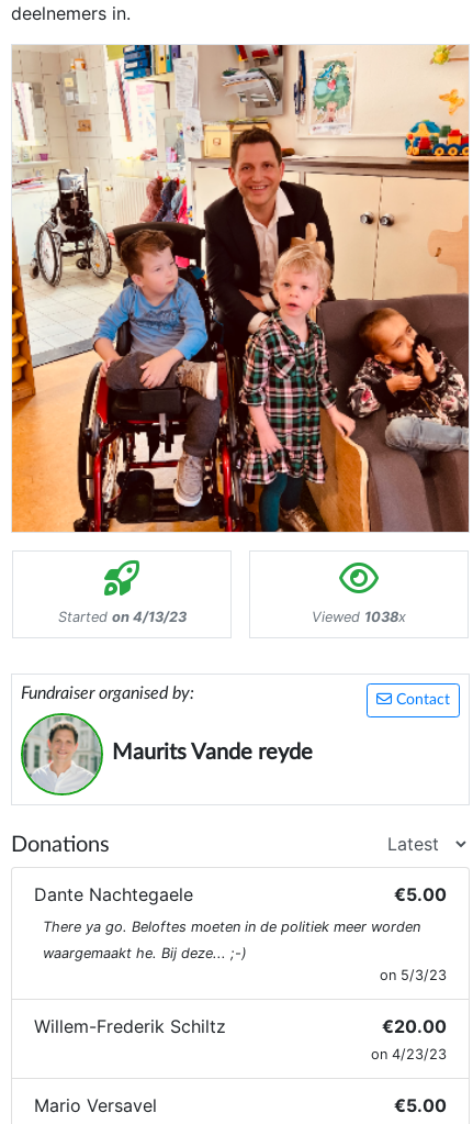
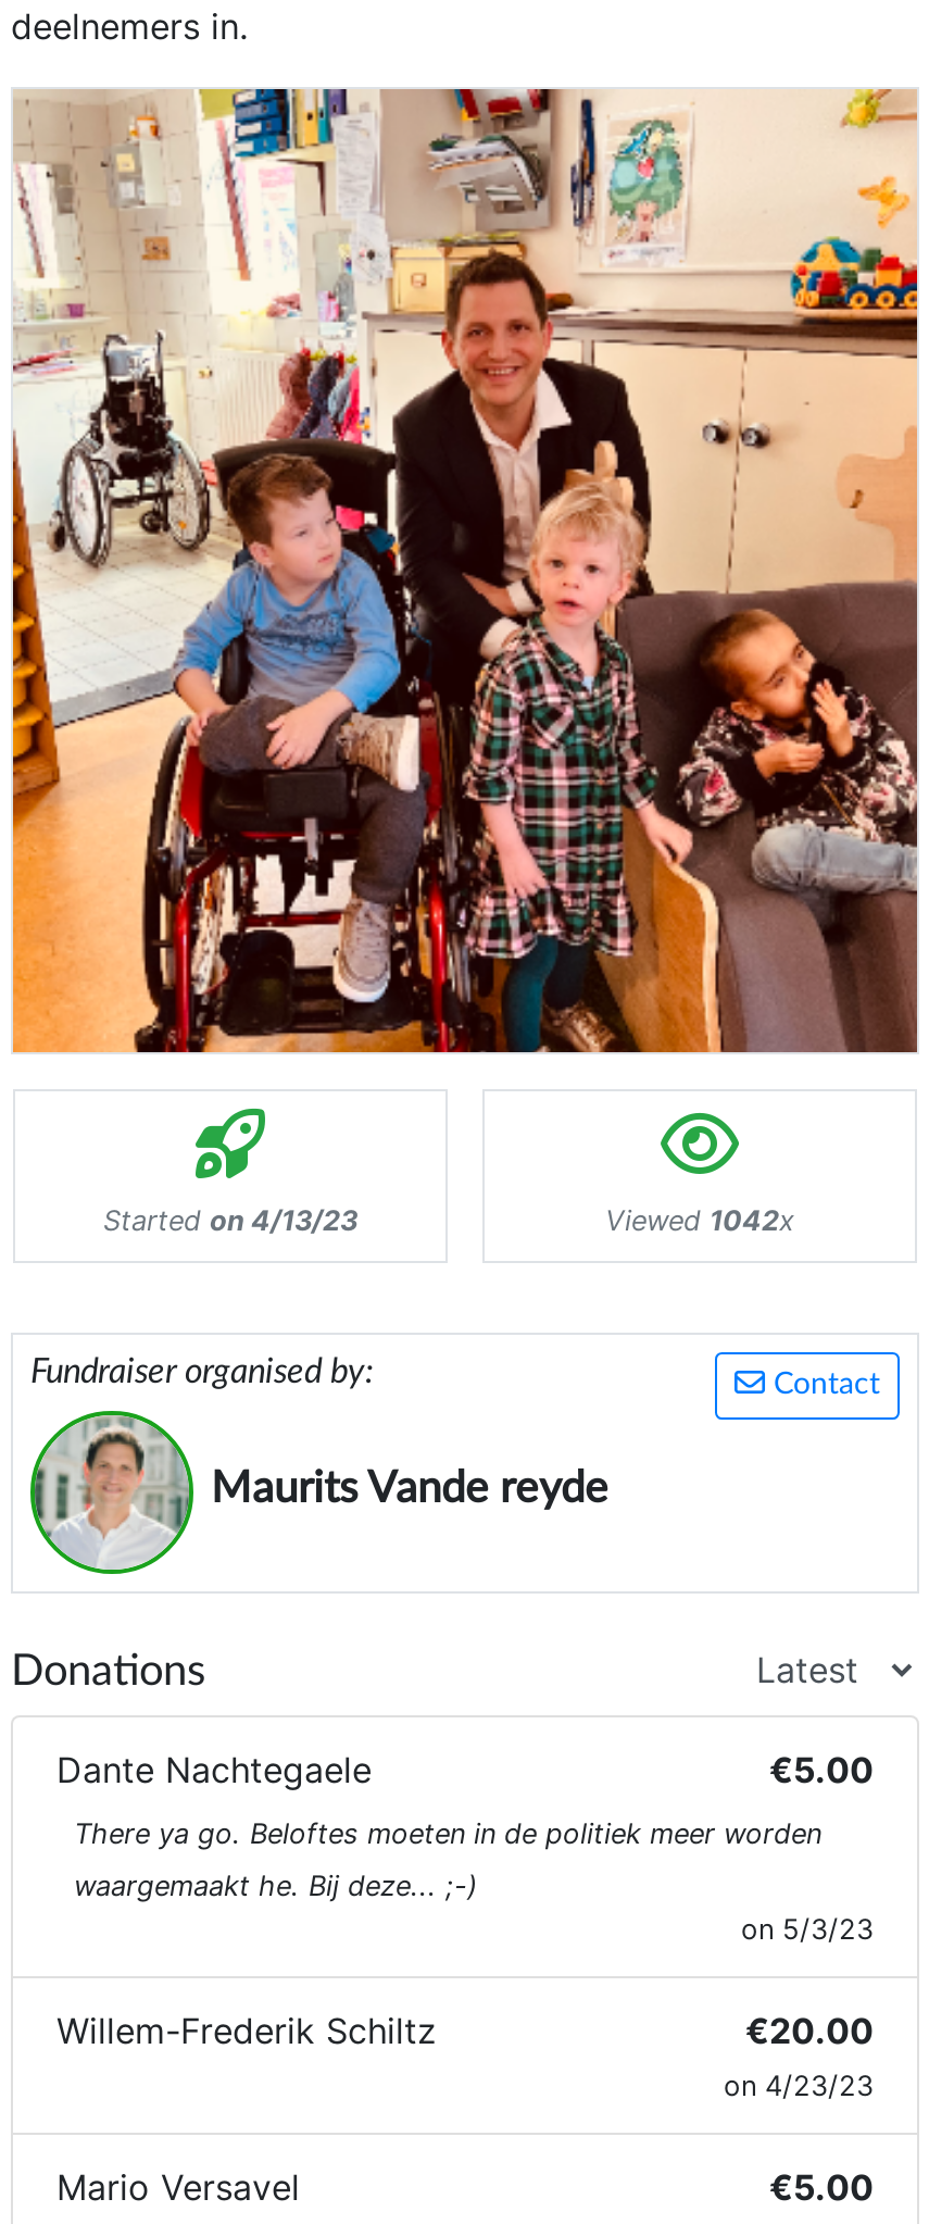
- Viewed 1038x
+ Viewed 1042x
